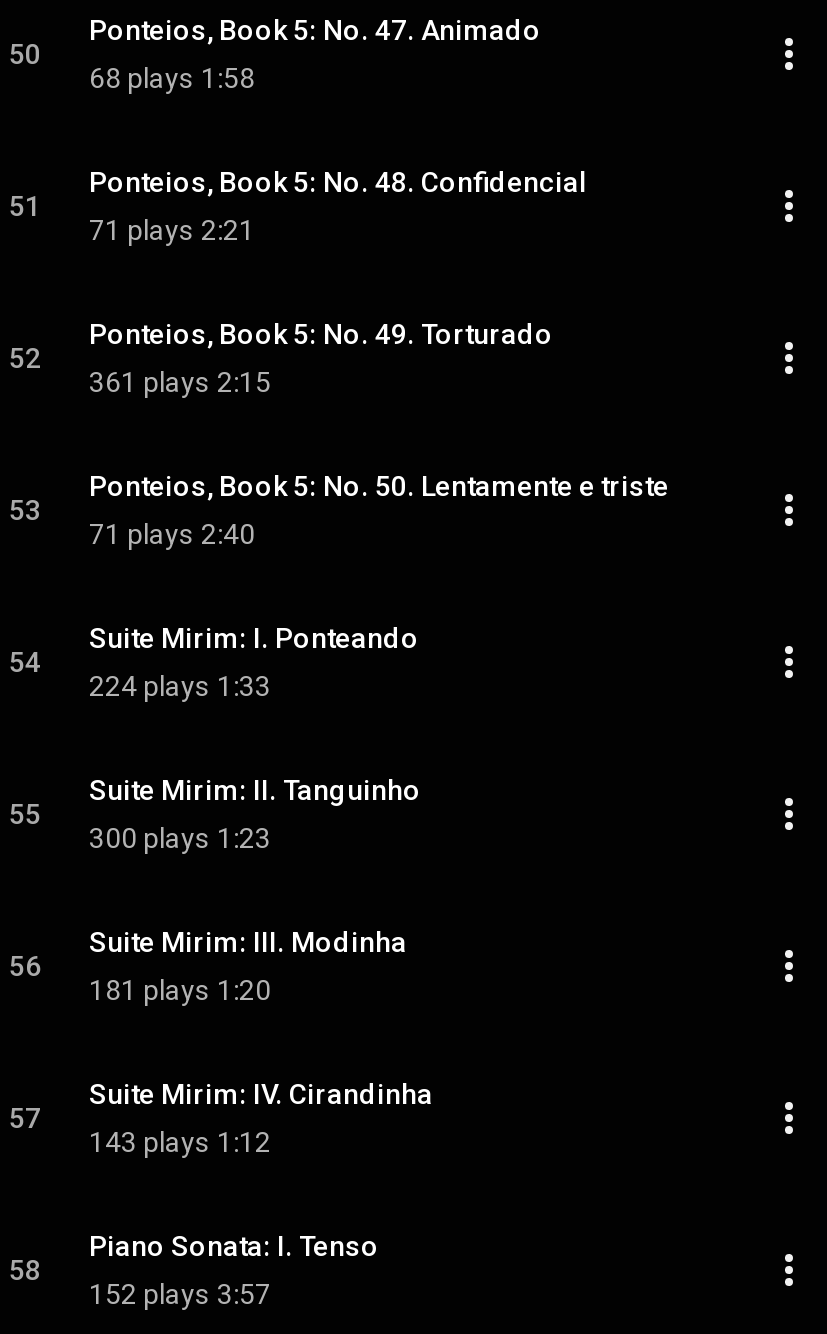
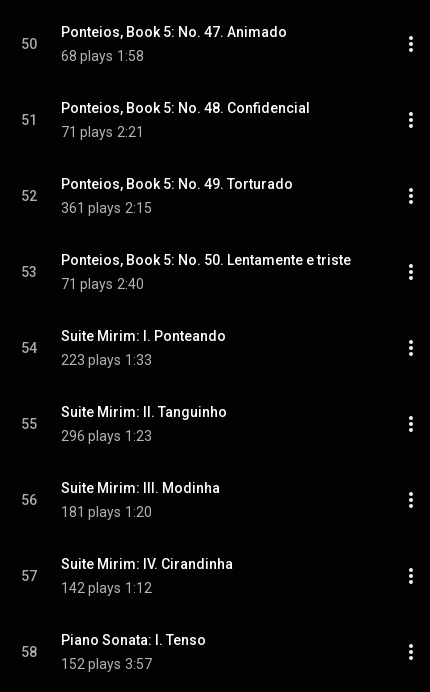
- 224 plays 1:33
+ 223 plays 1:33

- 300 plays 1:23
+ 296 plays 1:23

- 143 plays 1:12
+ 142 plays 1:12
